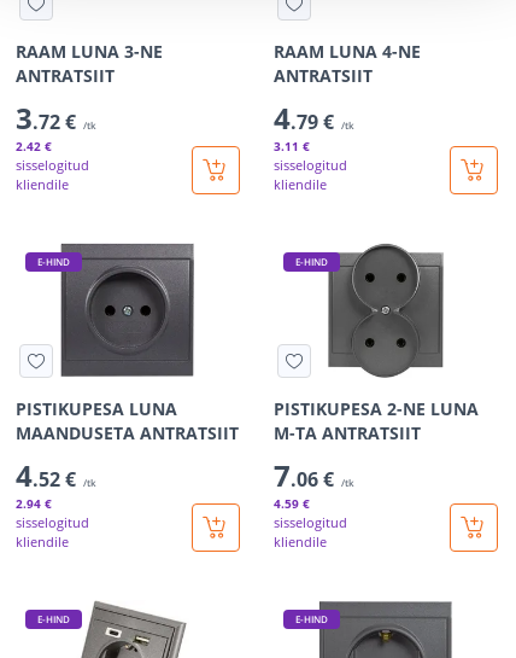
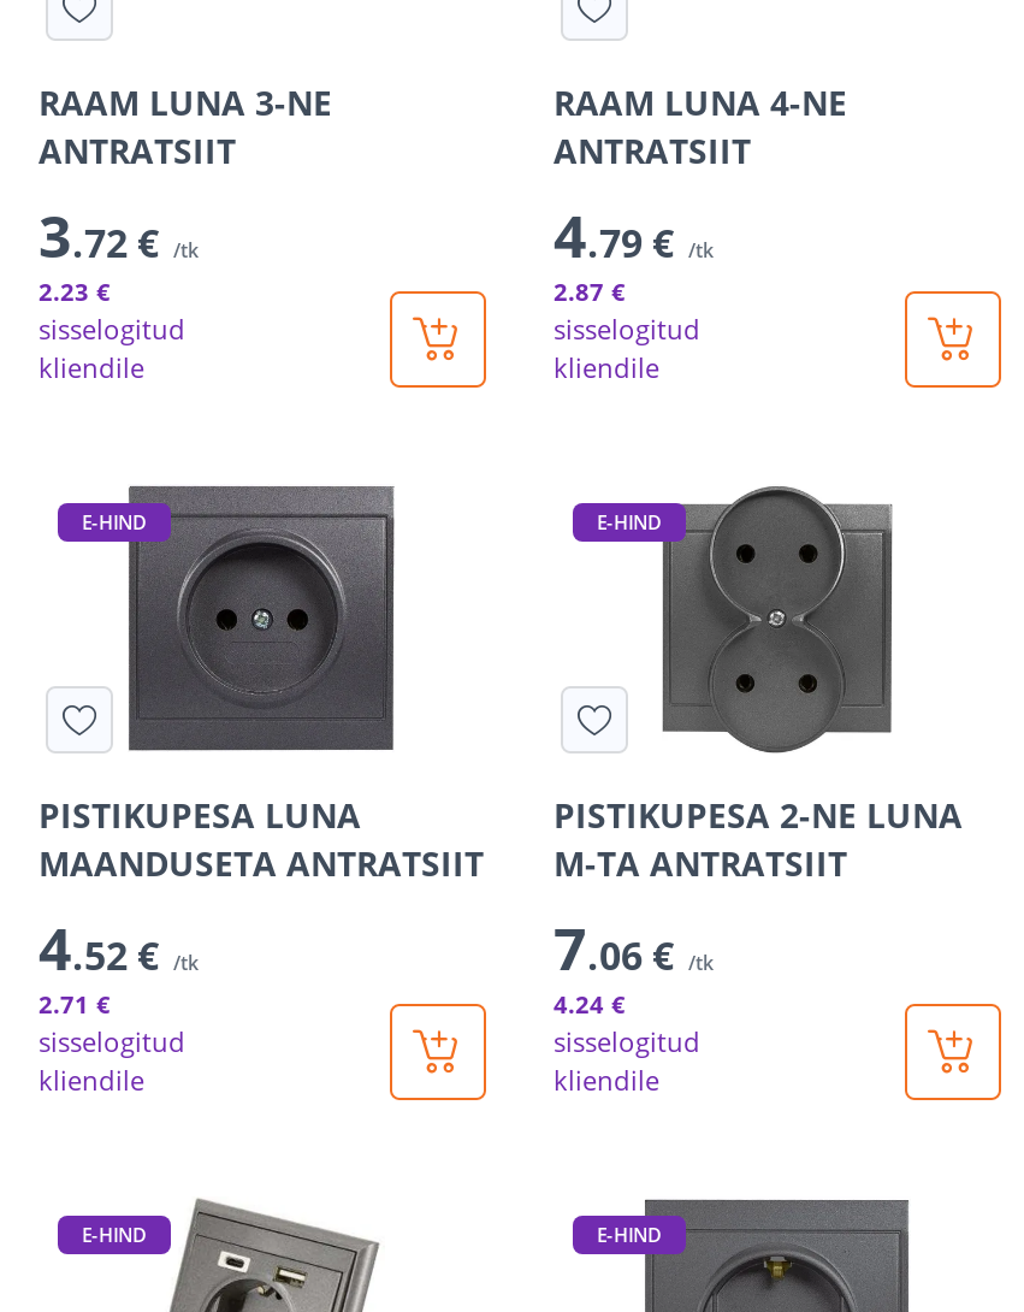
- 2.42 €
+ 2.23 €

- 3.11 €
+ 2.87 €

- 2.94 €
+ 2.71 €

- 4.59 €
+ 4.24 €
